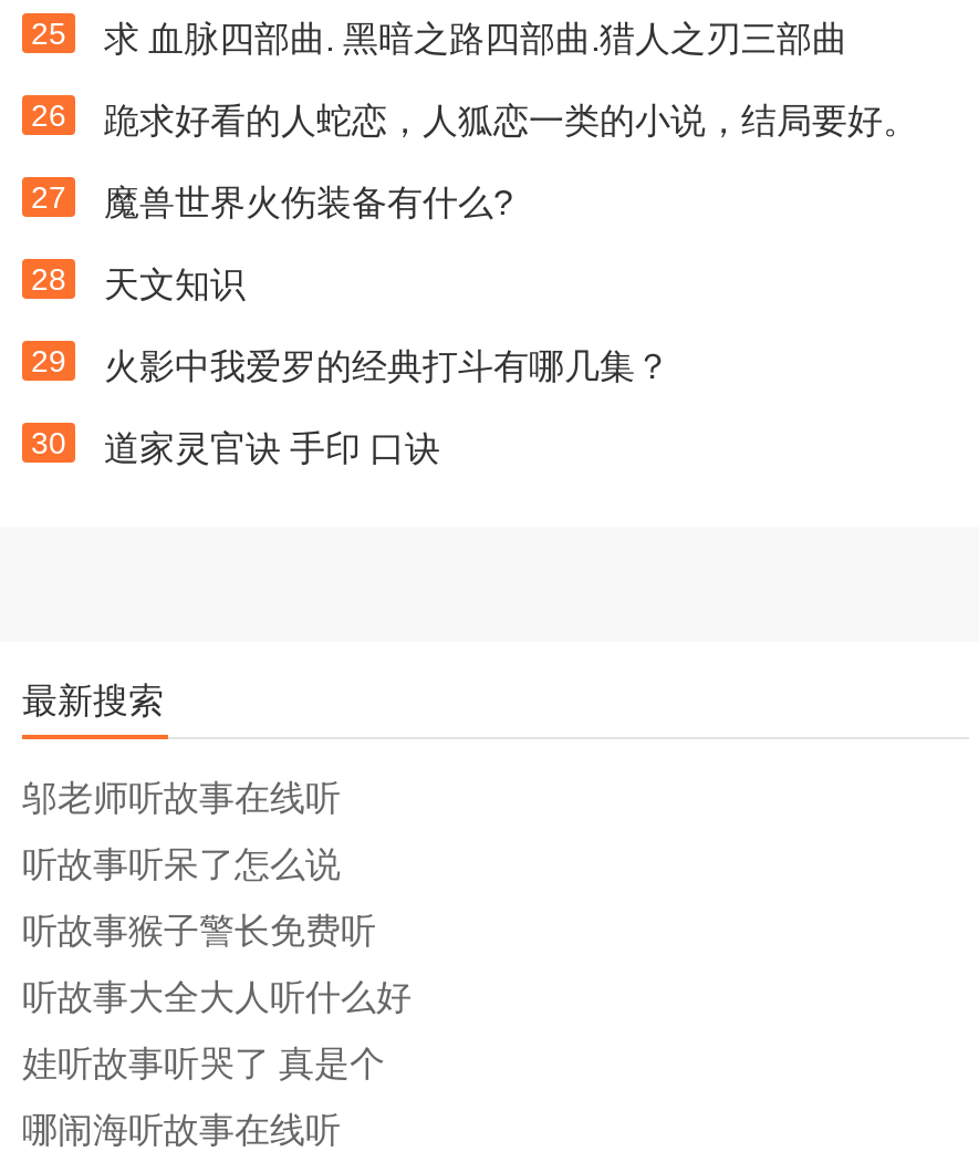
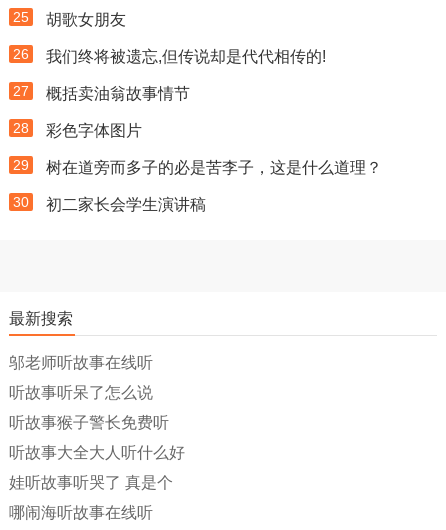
- 求 血脉四部曲. 黑暗之路四部曲.猎人之刃三部曲
+ 胡歌女朋友

- 跪求好看的人蛇恋，人狐恋一类的小说，结局要好。
+ 我们终将被遗忘,但传说却是代代相传的!

- 魔兽世界火伤装备有什么?
+ 概括卖油翁故事情节

- 天文知识
+ 彩色字体图片

- 火影中我爱罗的经典打斗有哪几集？
+ 树在道旁而多子的必是苦李子，这是什么道理？

- 道家灵官诀 手印 口诀
+ 初二家长会学生演讲稿
